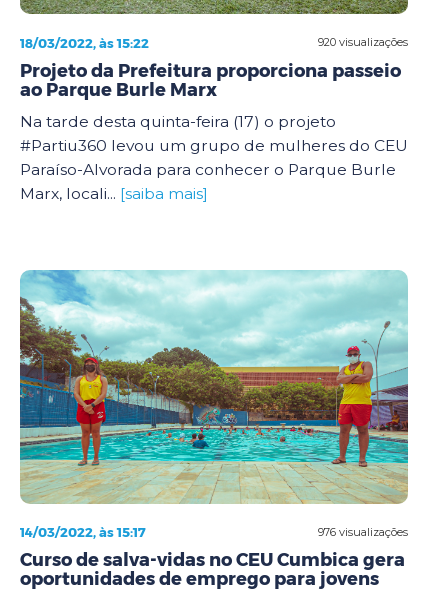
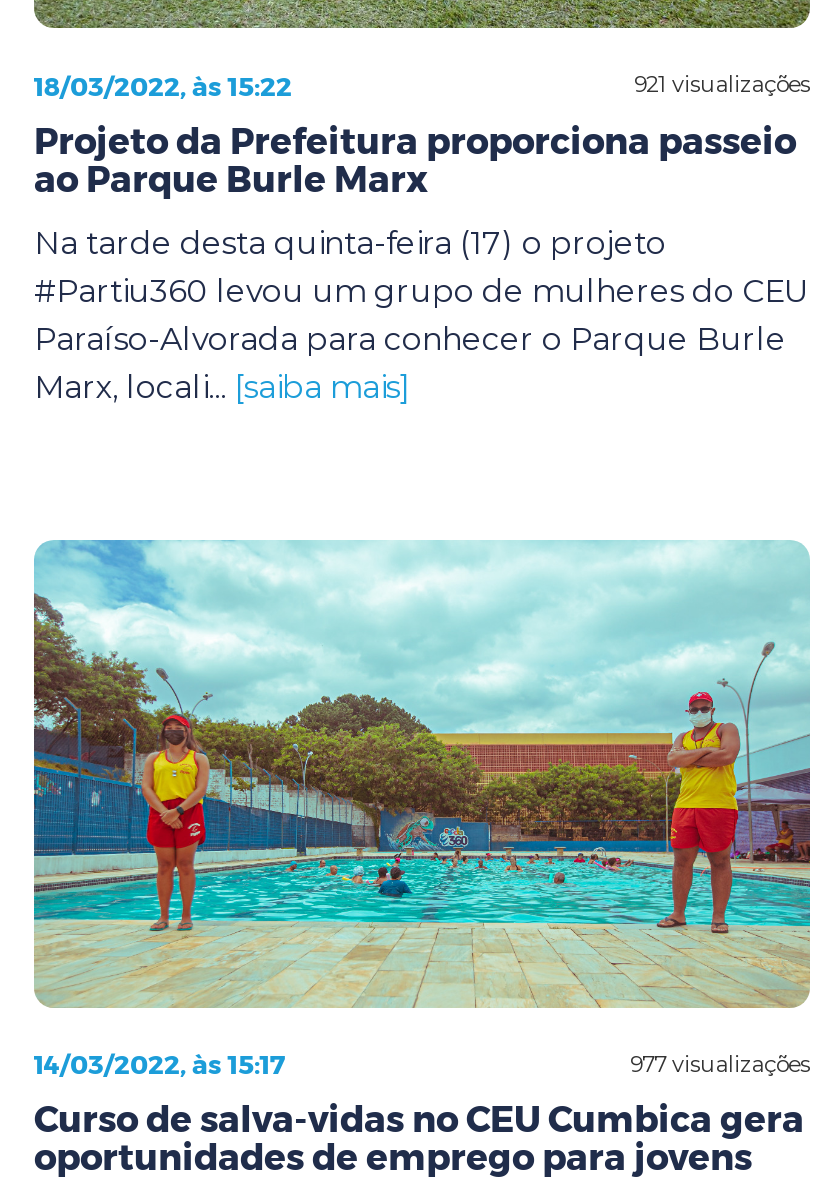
- 920 visualizações
+ 921 visualizações

- 976 visualizações
+ 977 visualizações
